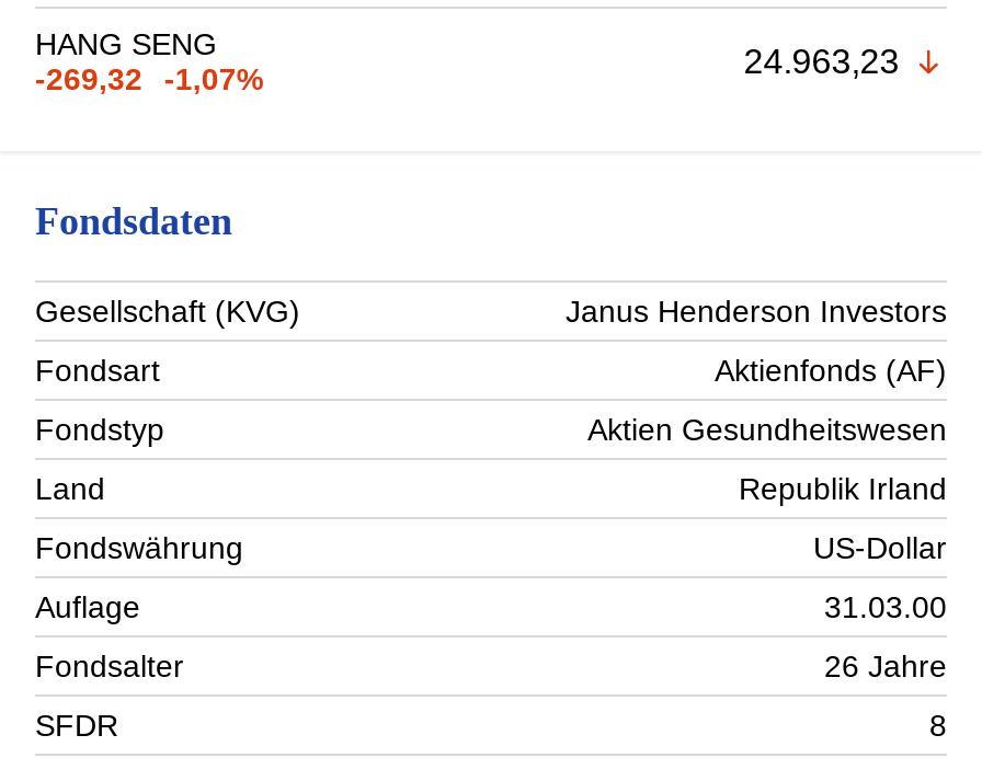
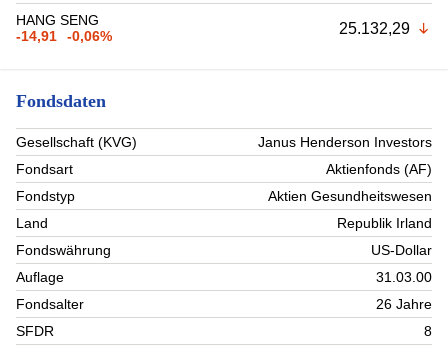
- 24.963,23
+ 25.132,29

- -269,32
+ -14,91

- -1,07%
+ -0,06%
